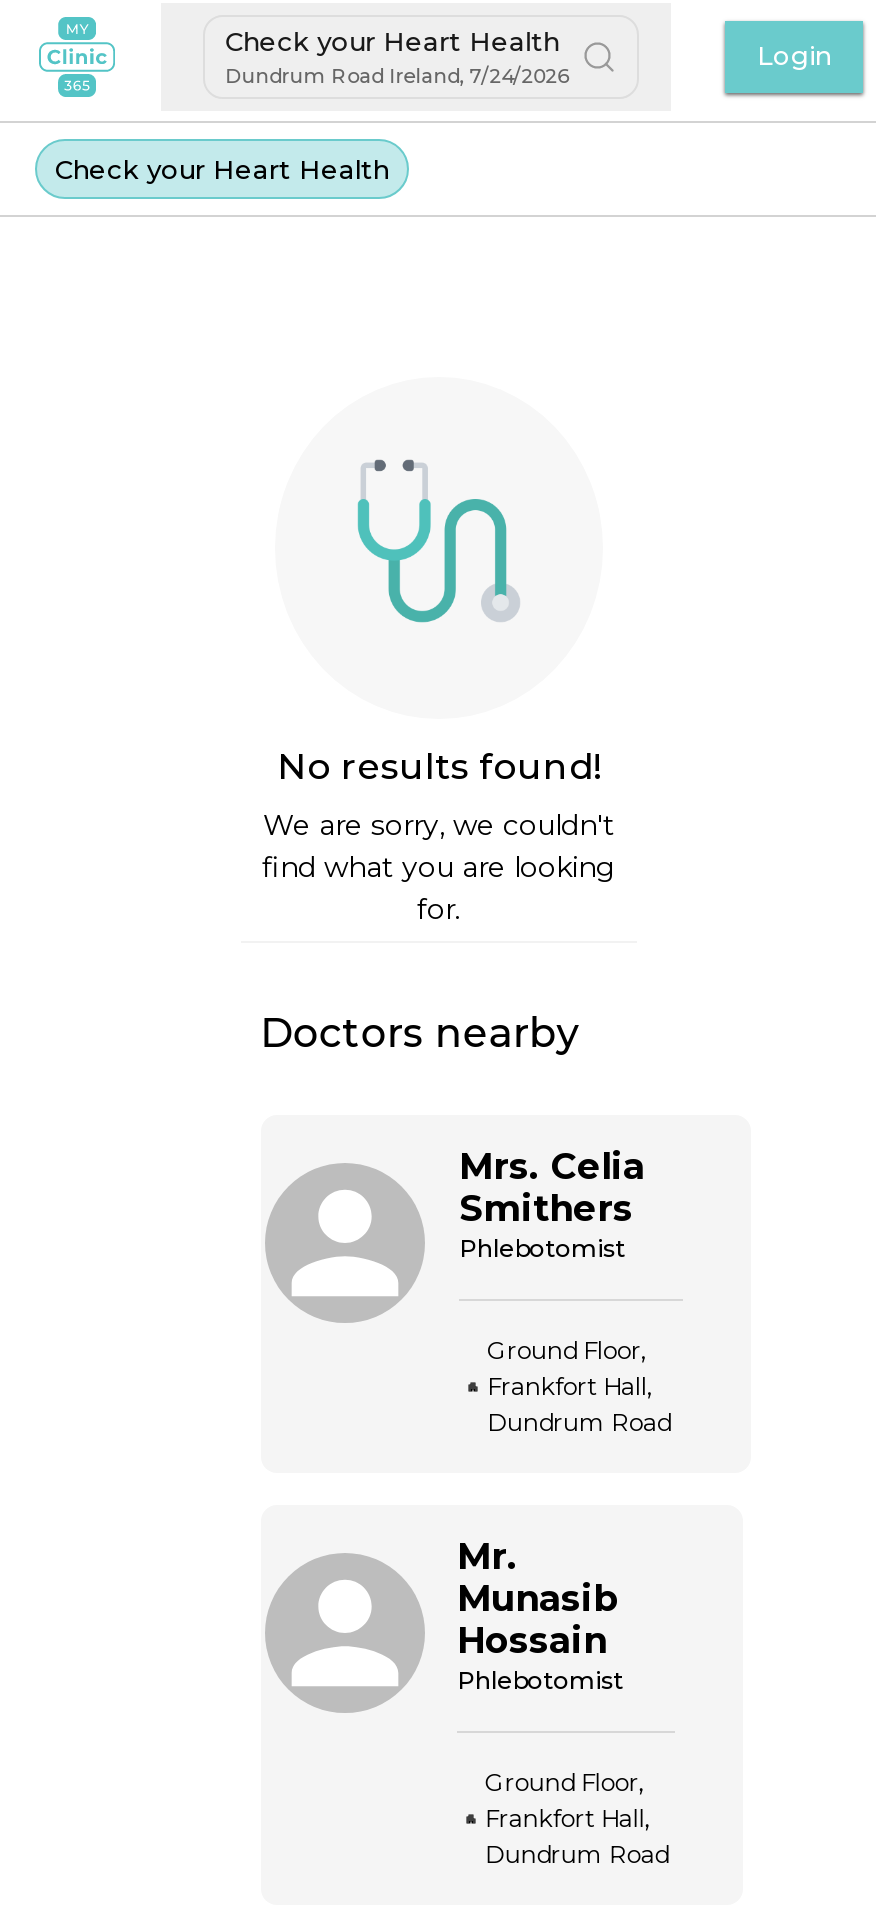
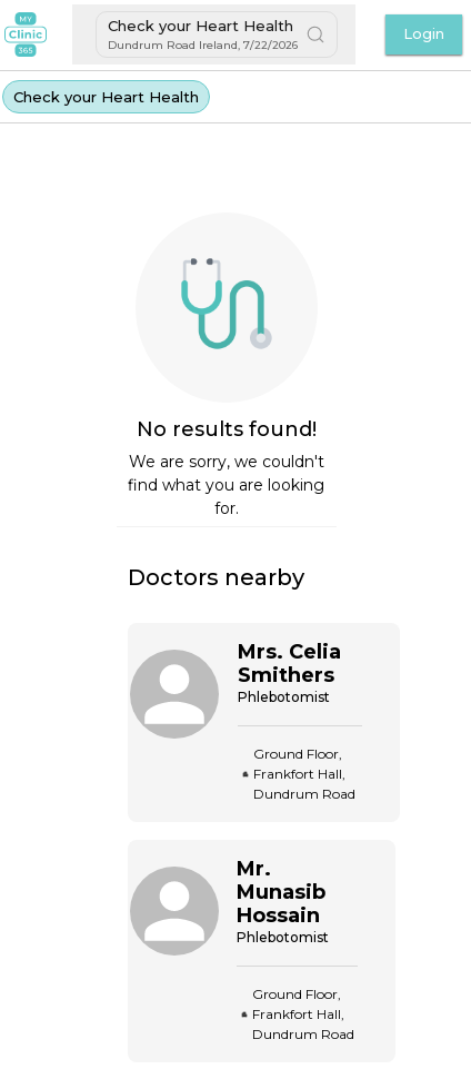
- Dundrum Road Ireland 7/24/2026
+ Dundrum Road Ireland 7/22/2026
